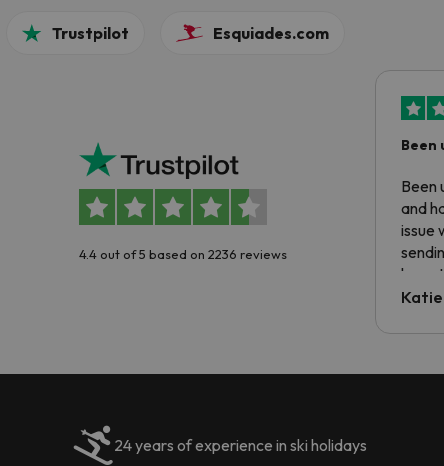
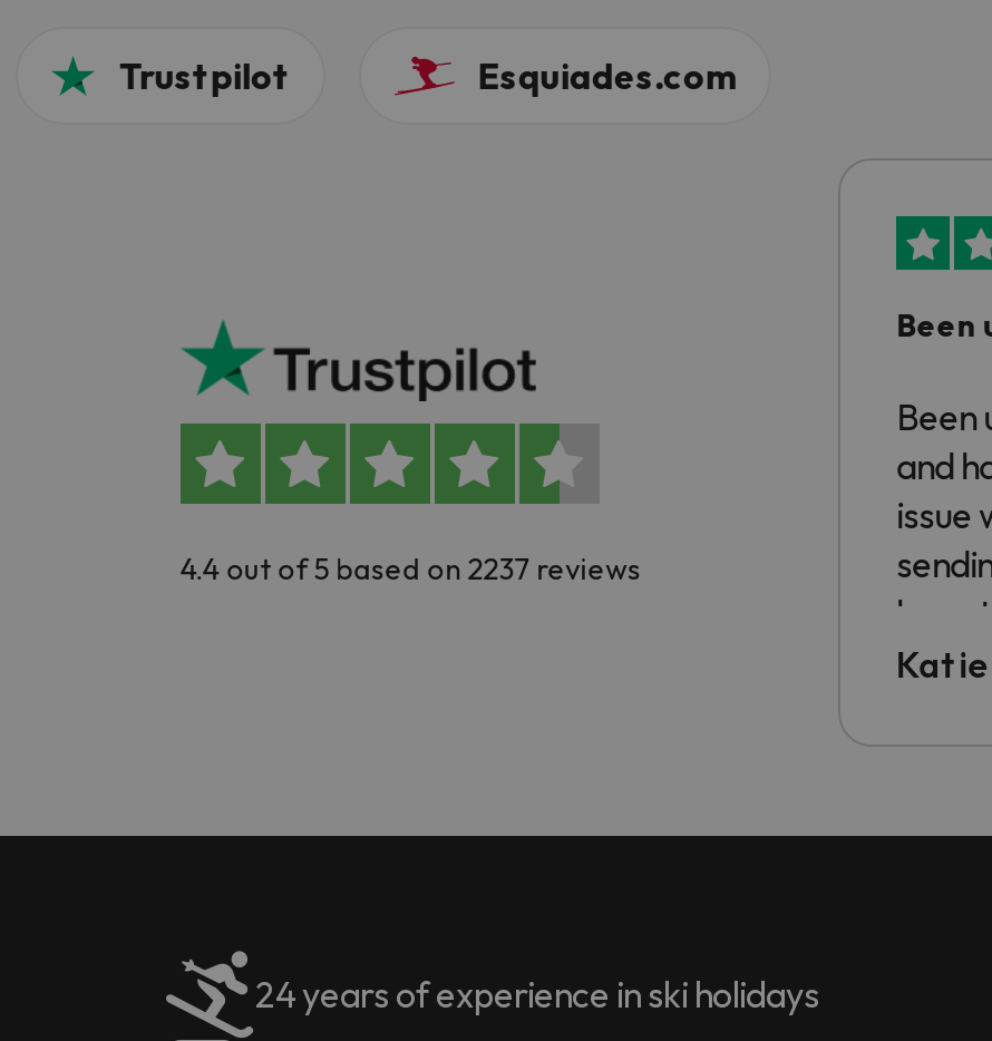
- 4.4 out of 5 based on 2236 reviews
+ 4.4 out of 5 based on 2237 reviews
